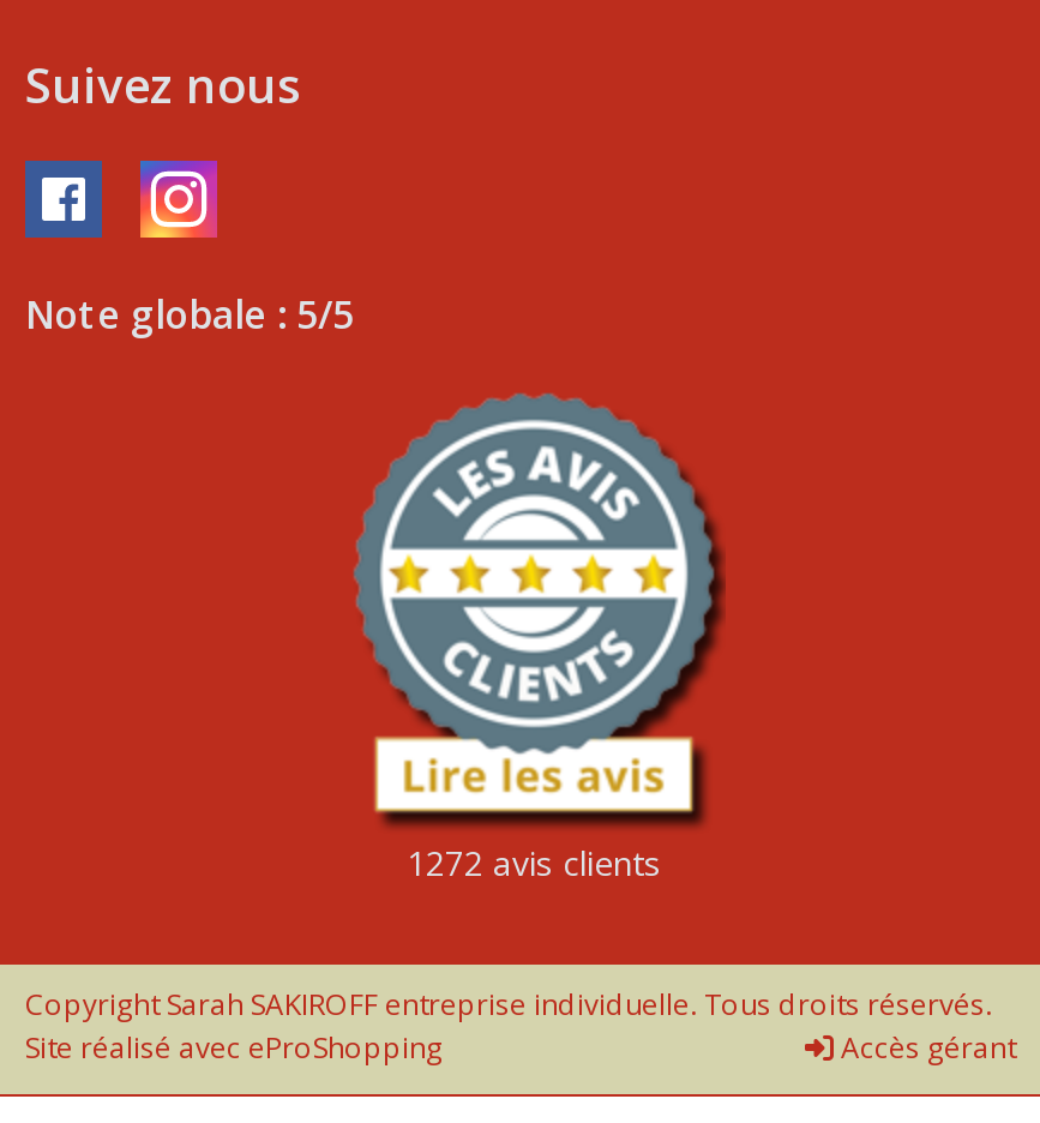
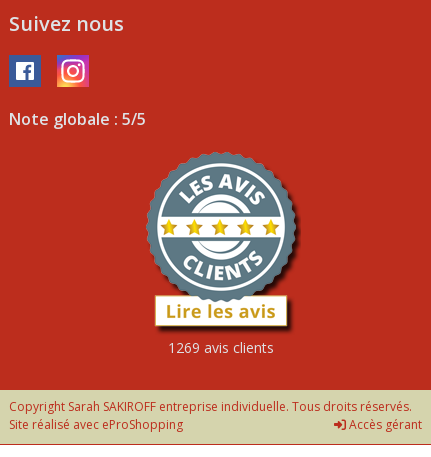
- 1272 avis clients
+ 1269 avis clients
